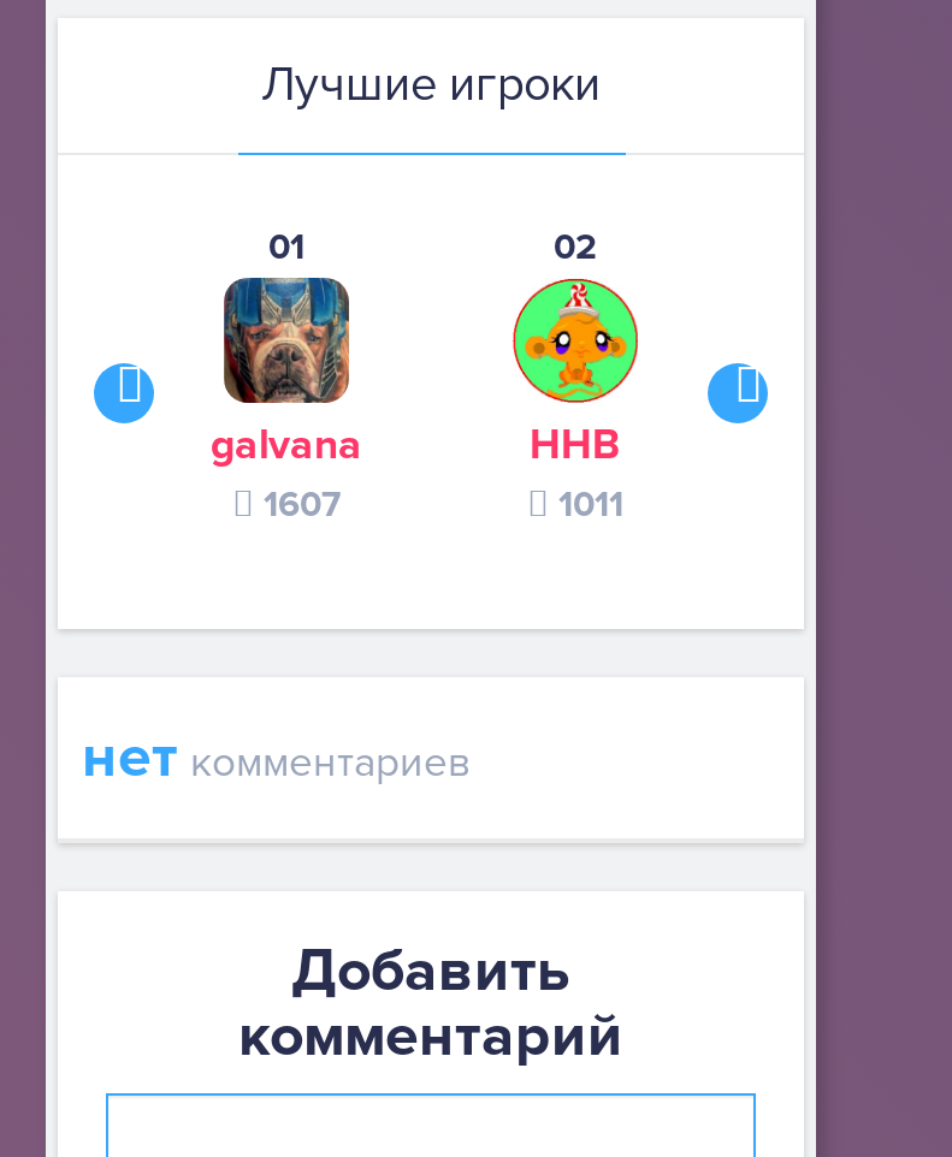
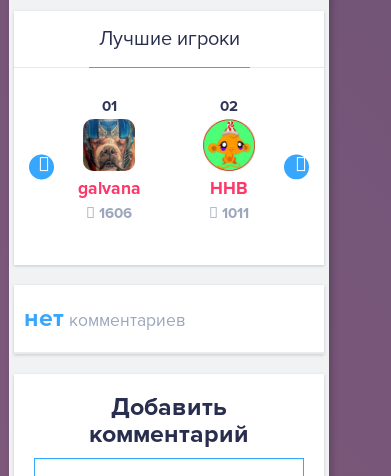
- 1607
+ 1606
